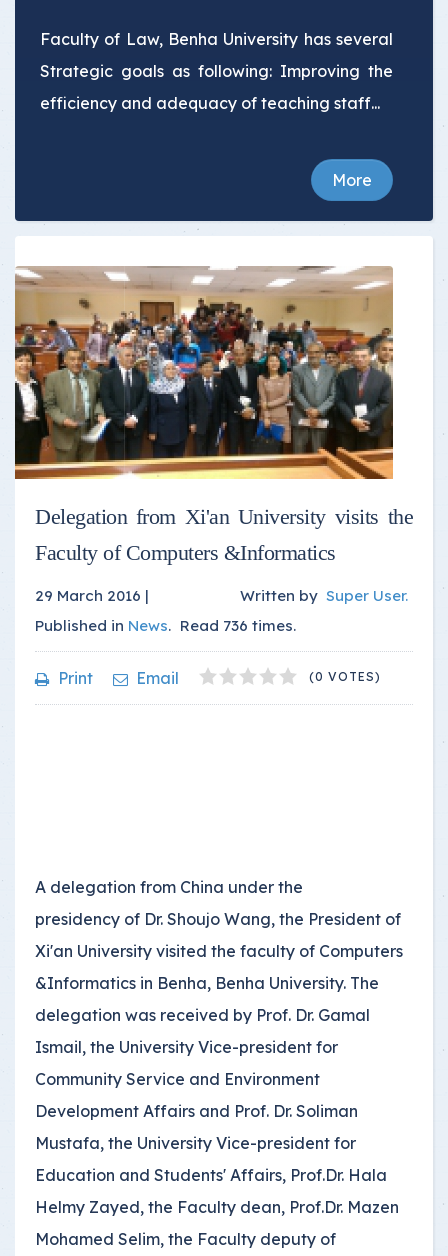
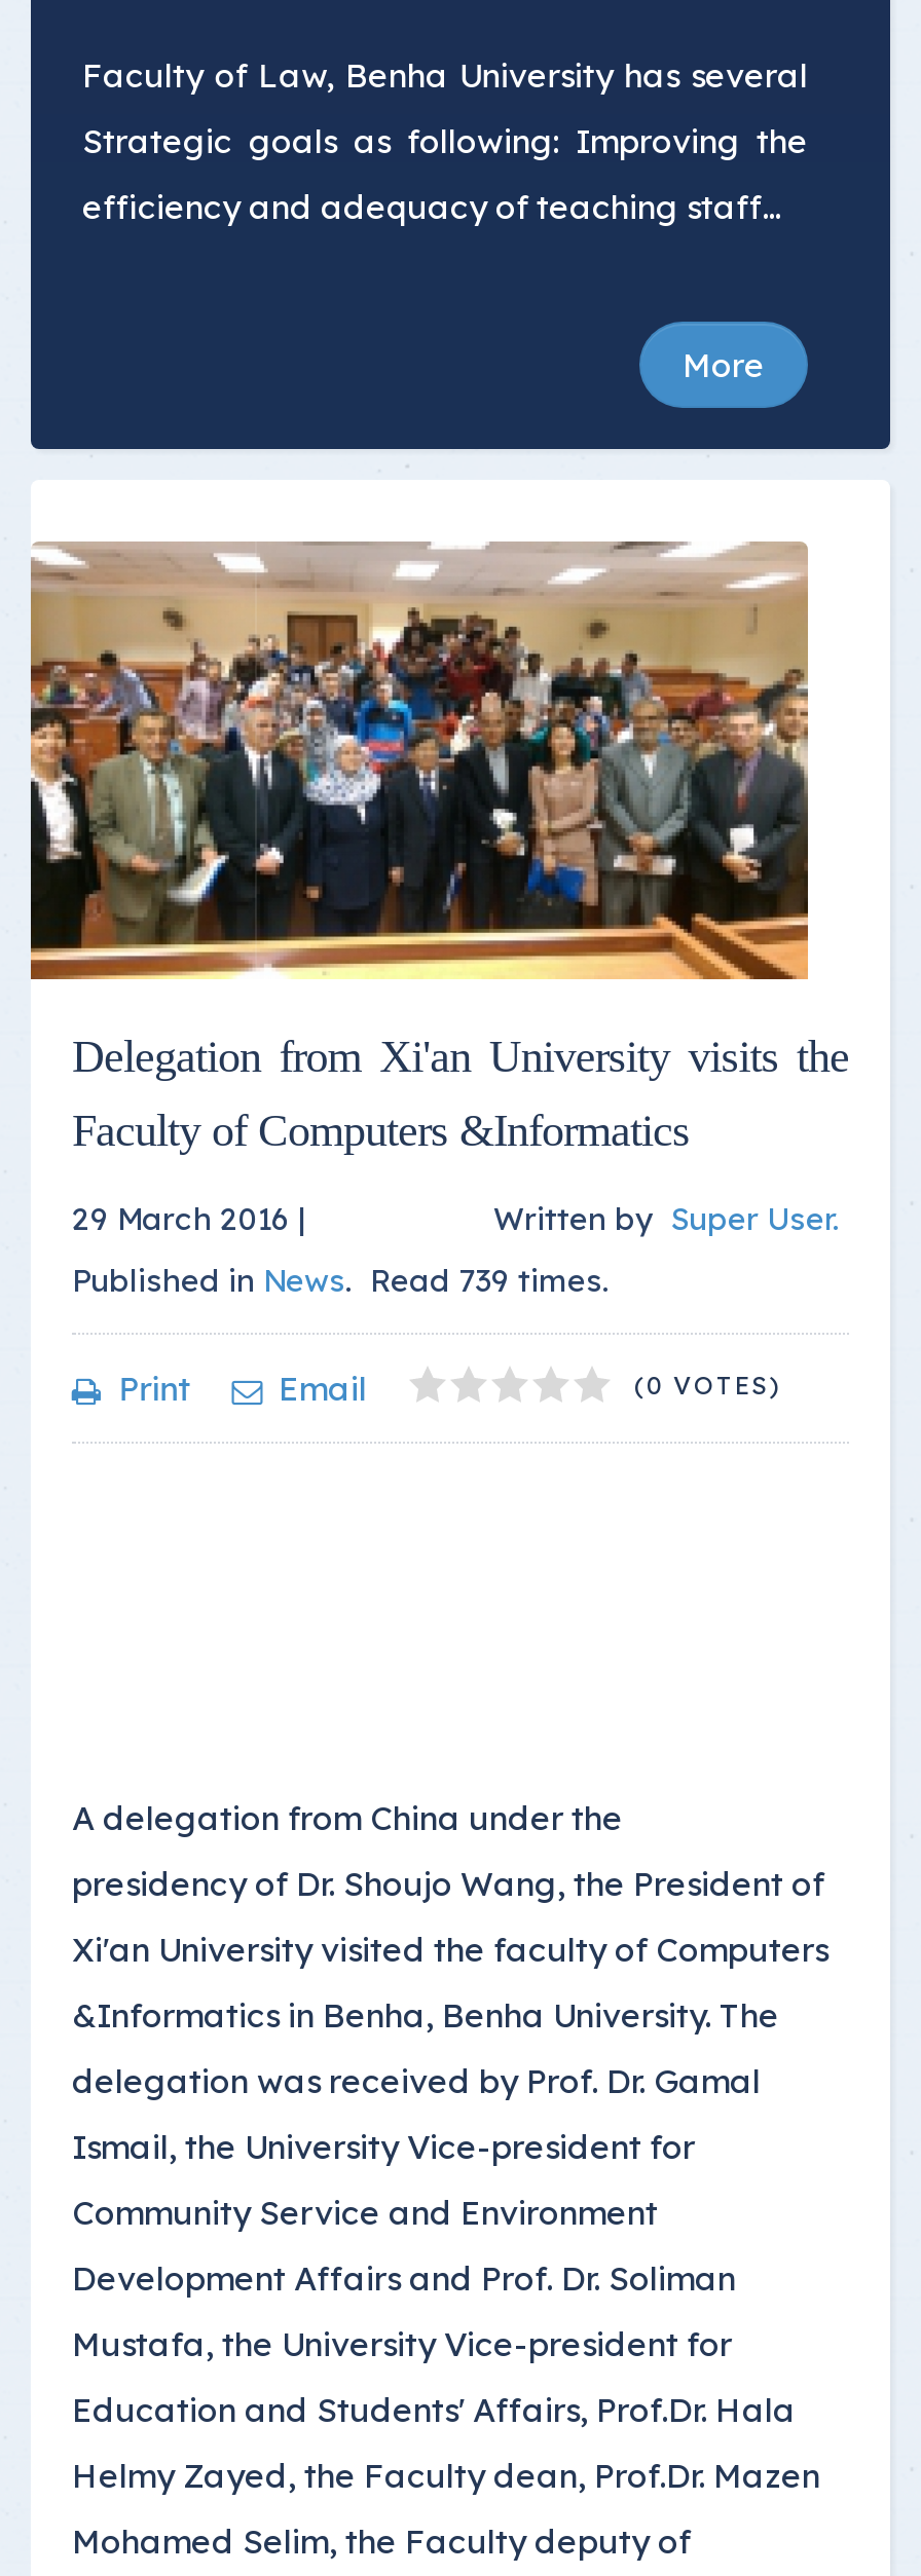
- Published in News. Read 736 times.
+ Published in News. Read 739 times.
